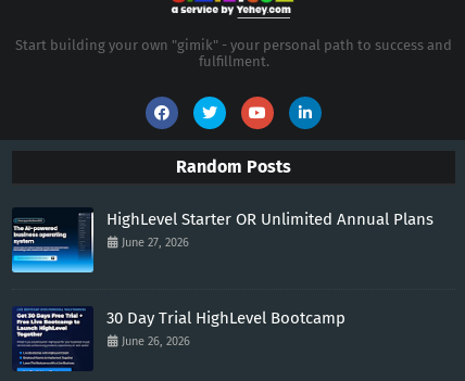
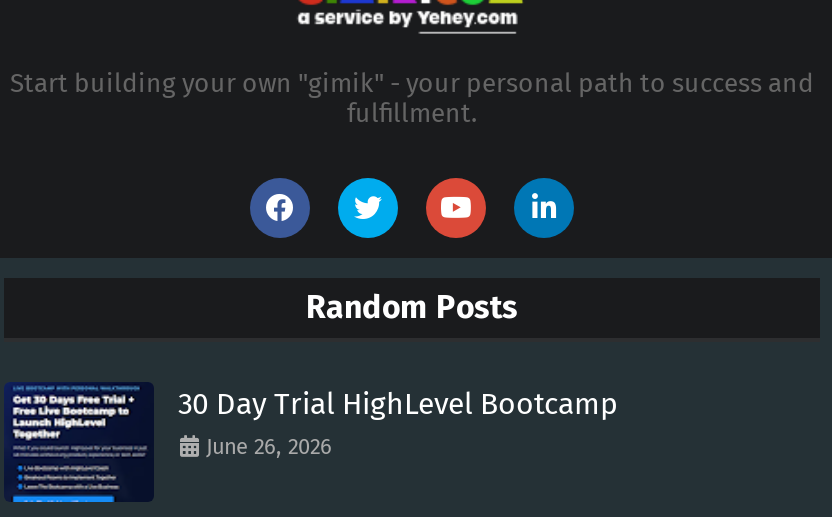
- [image]
- HighLevel Starter OR Unlimited Annual Plans
- June 27, 2026
